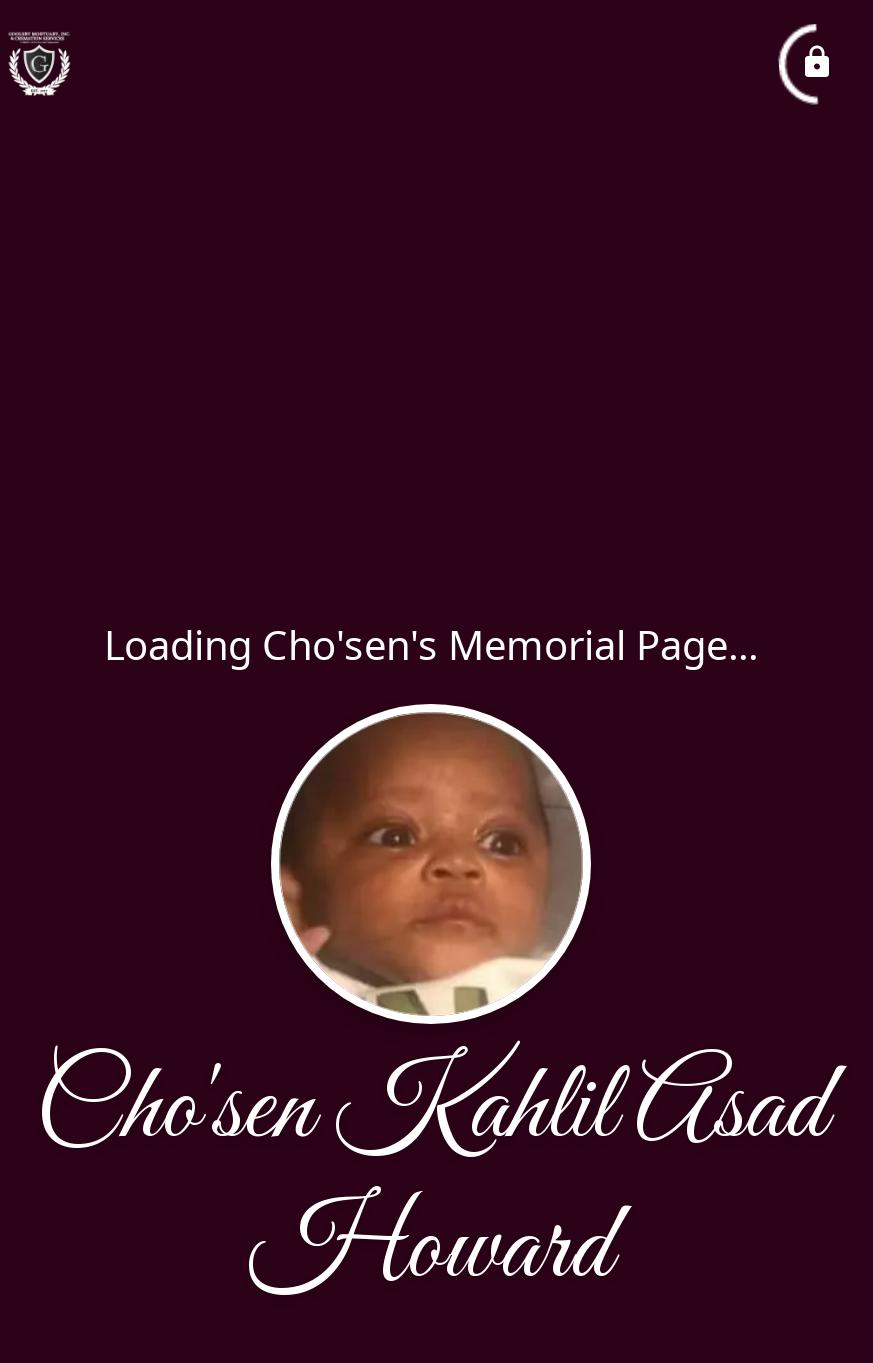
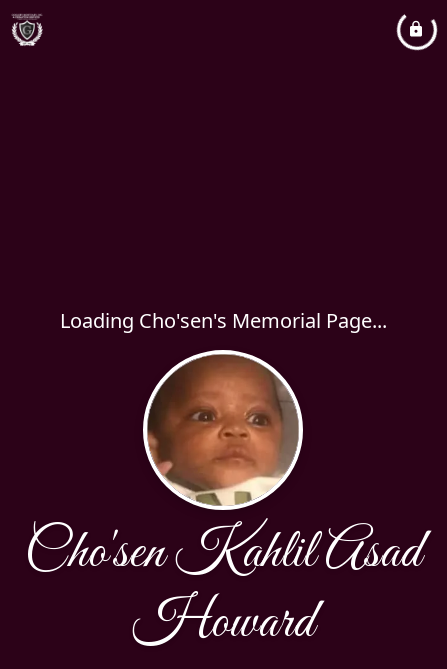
- [image]
+ [image]
